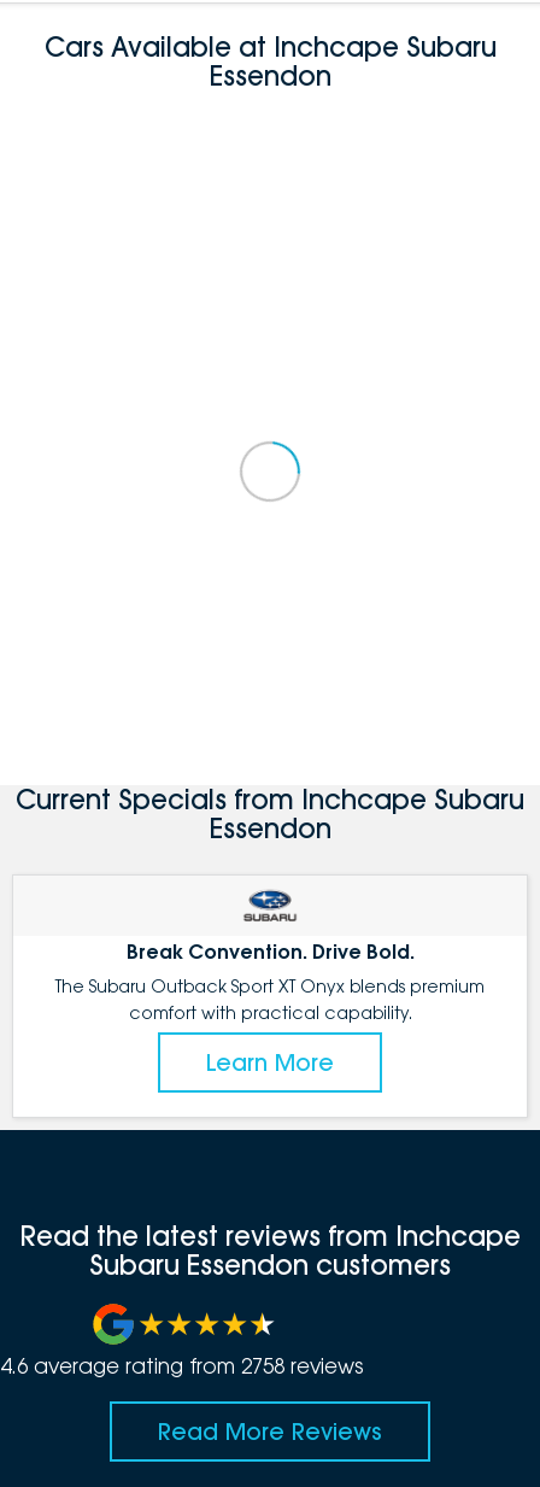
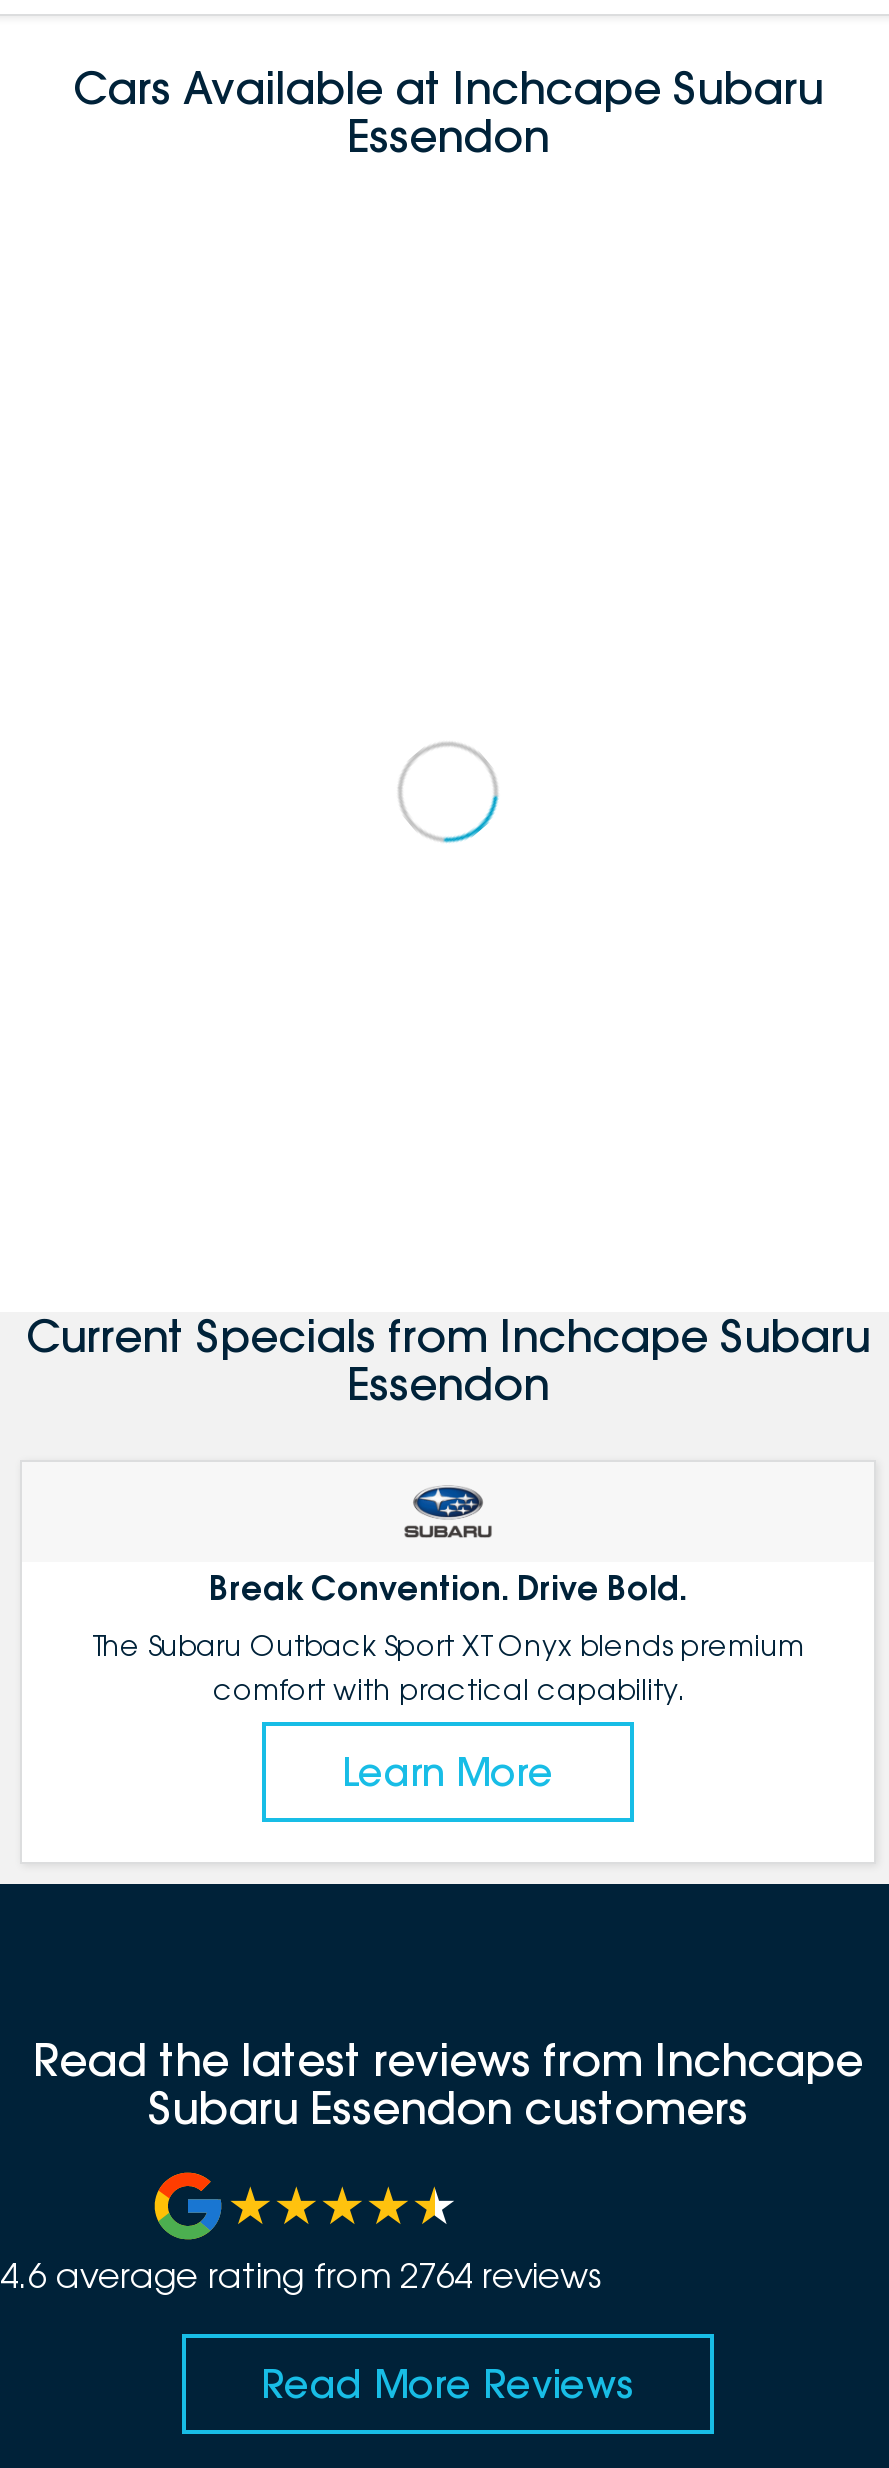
- 4.6 average rating from 2758 reviews
+ 4.6 average rating from 2764 reviews
